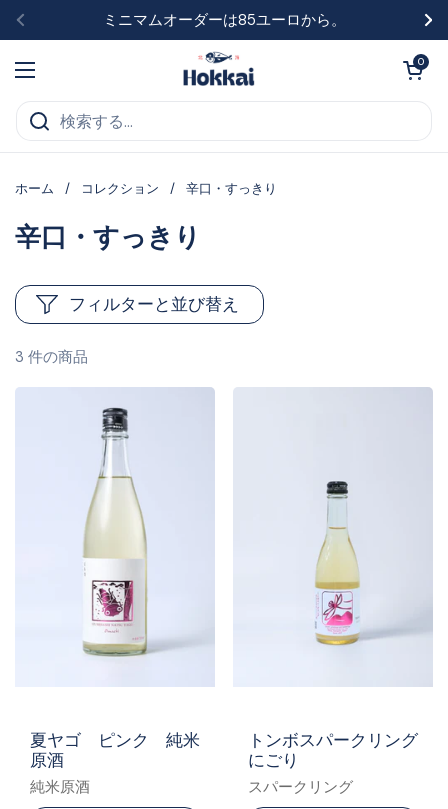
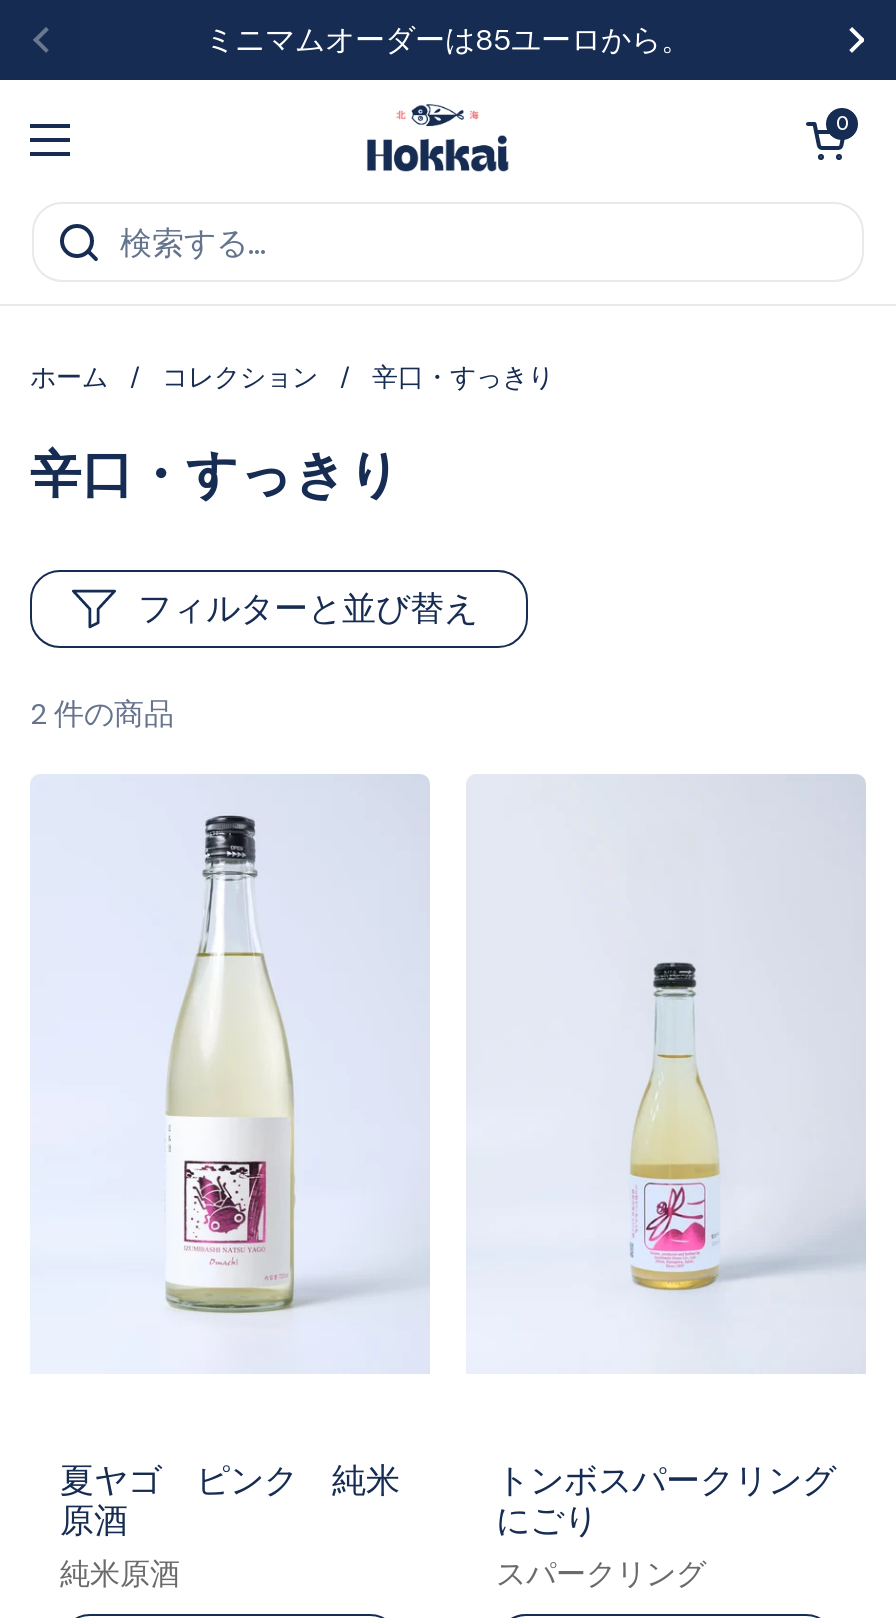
- 3 件の商品
+ 2 件の商品
